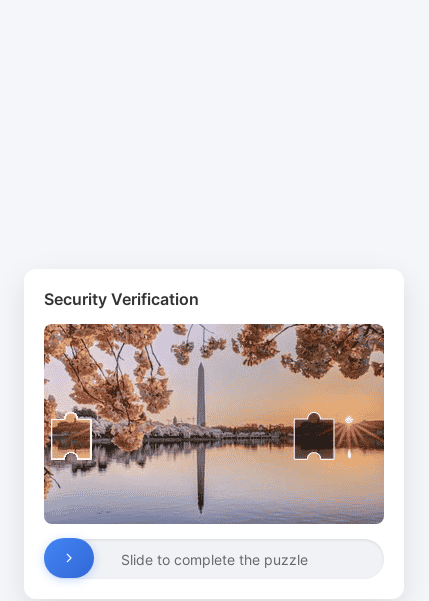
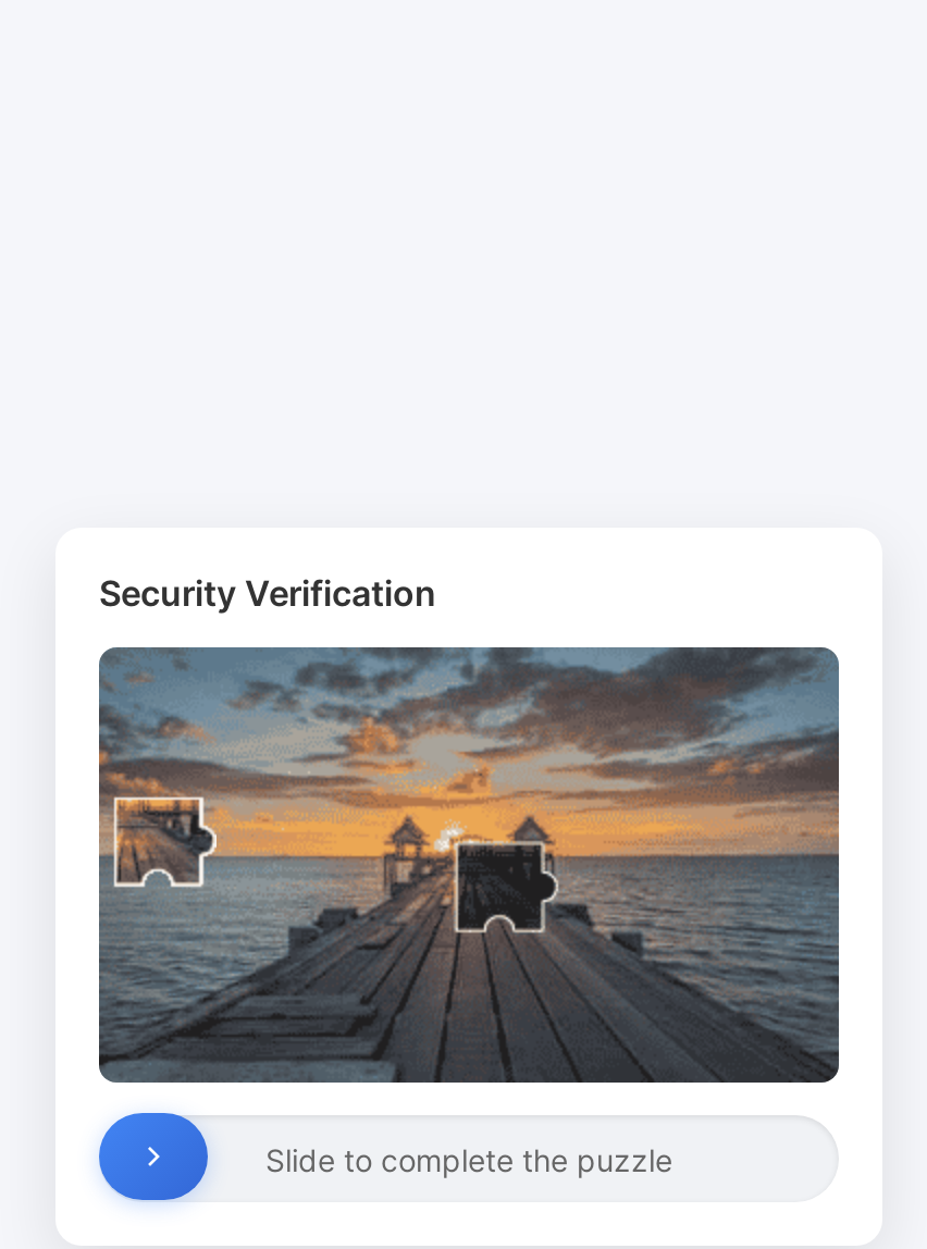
- [image]
+ [image]
